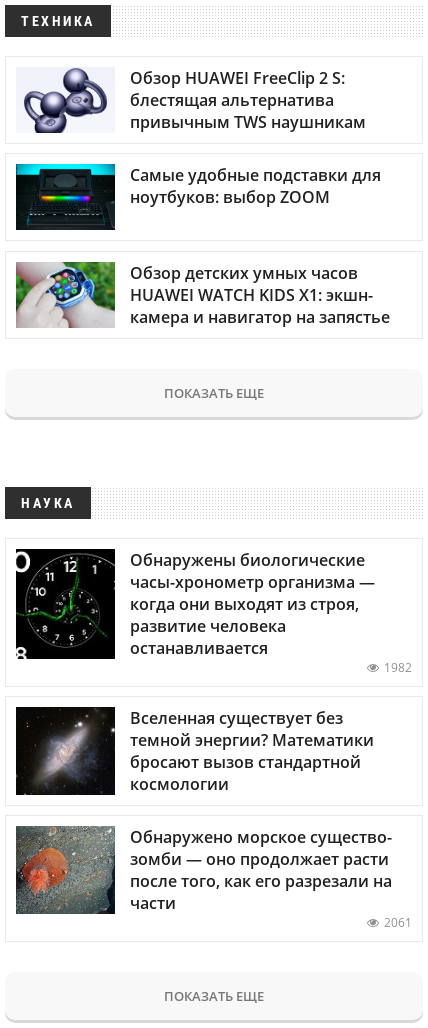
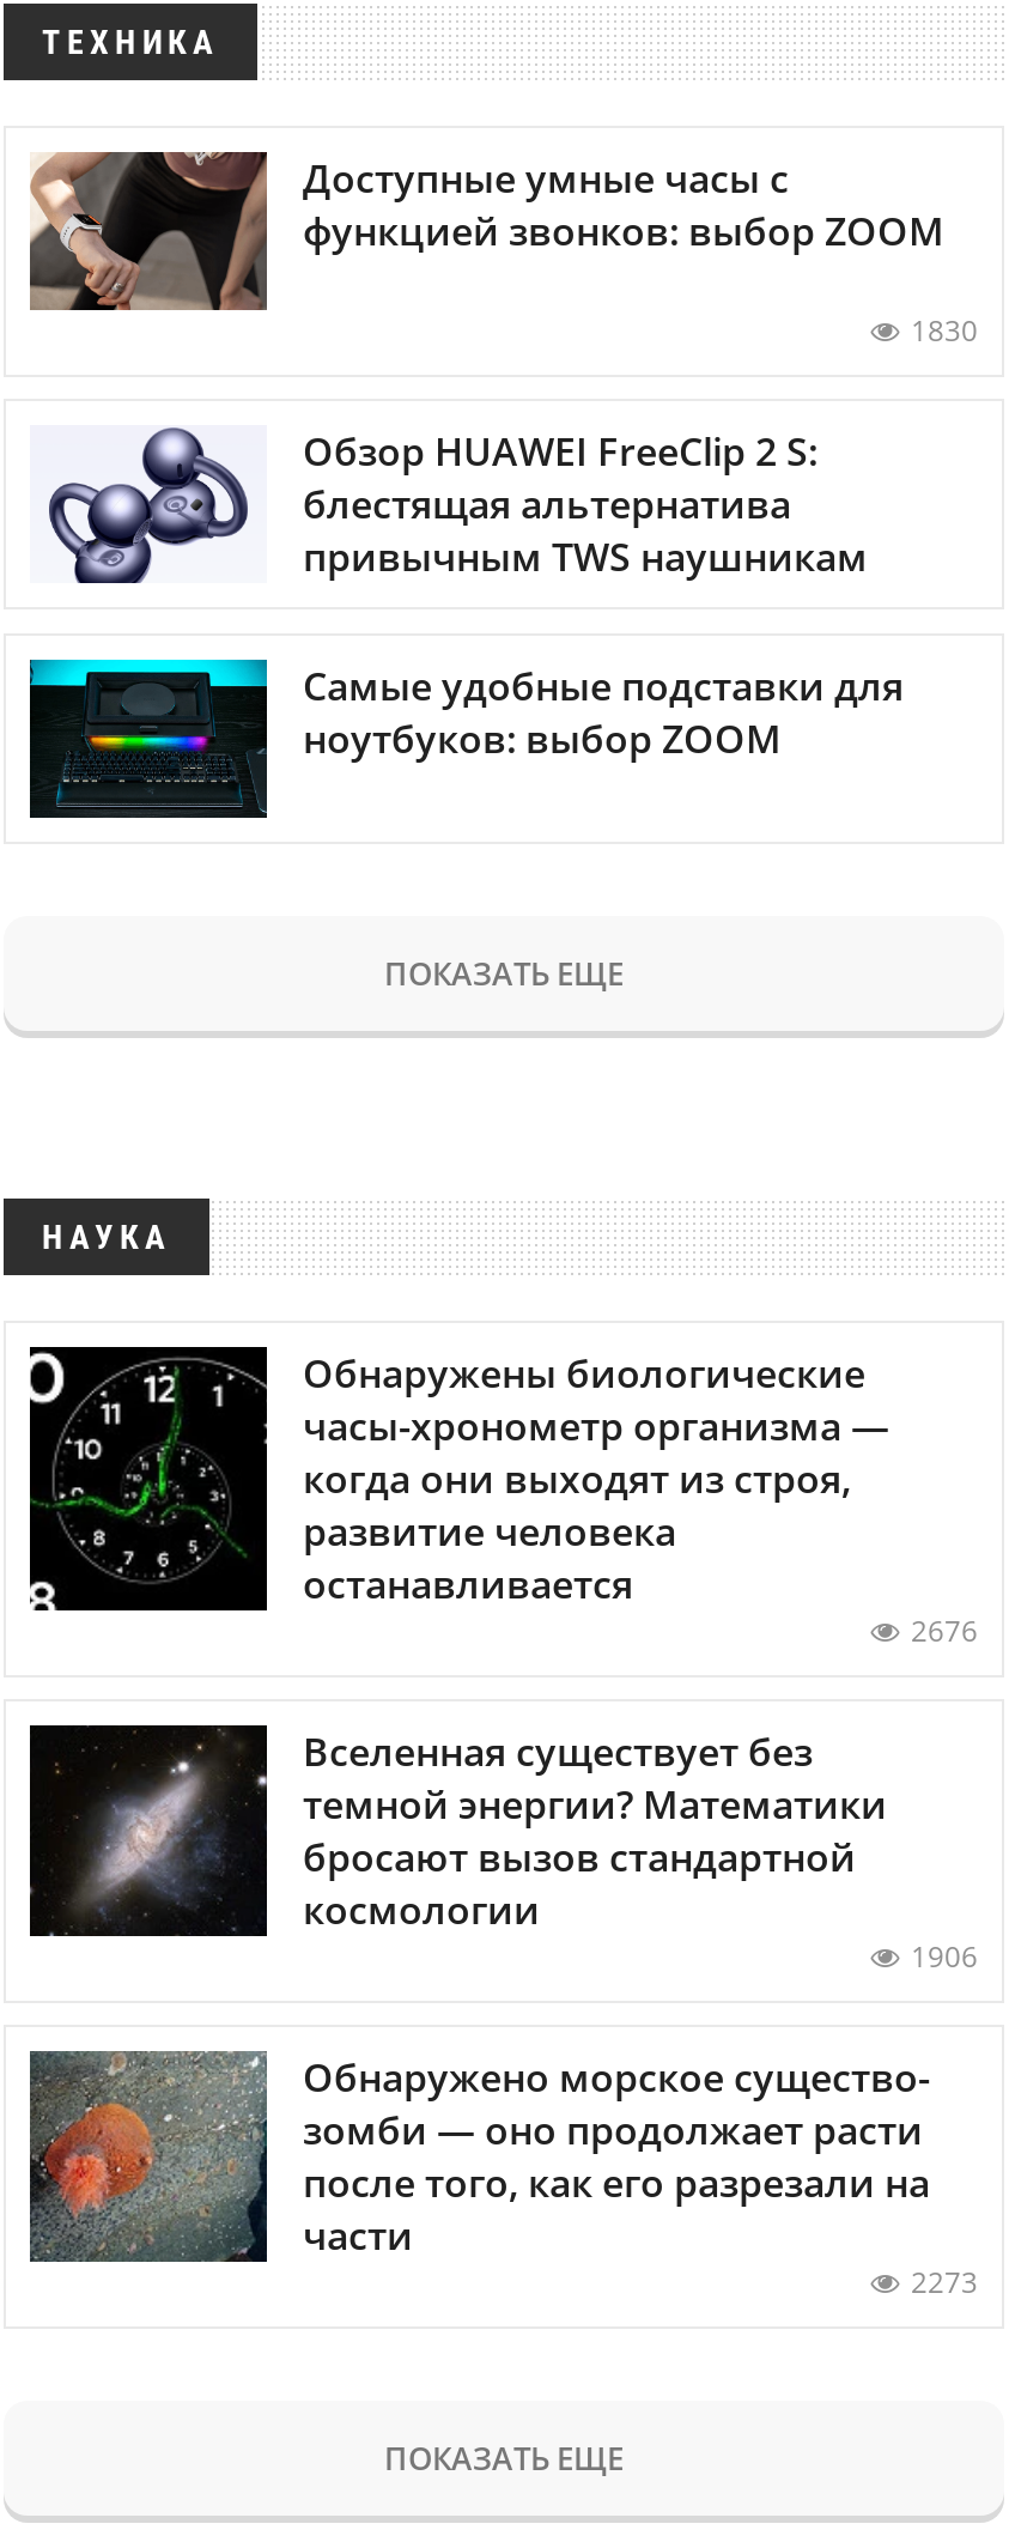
+ [image]
+ Доступные умные часы с
+ функцией звонков: выбор ZOOM
+ 1830

moved down: [image] | Обзор HUAWEI FreeClip 2 S: | блестящая альтернатива | привычным TWS наушникам | Самые удобные подставки для | ноутбуков: выбор ZOOM

- [image]
- Обзор детских умных часов
- HUAWEI WATCH KIDS X1: экшн-
- камера и навигатор на запястье

- 1982
+ 2676

+ 1906

- 2061
+ 2273
